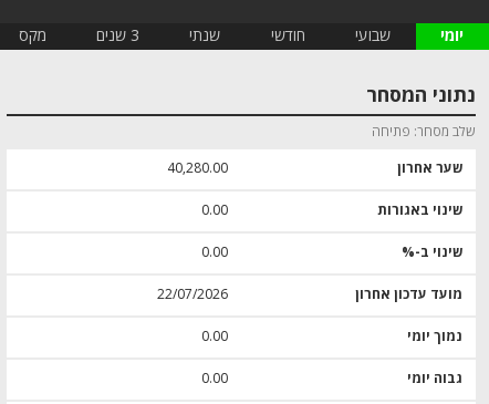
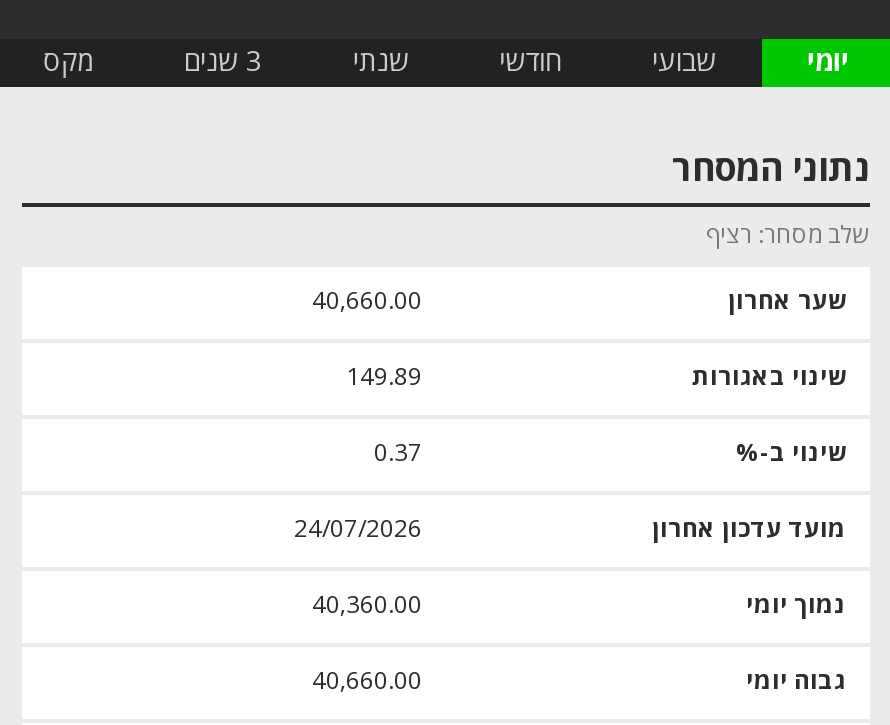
- שלב מסחר פתיחה
+ שלב מסחר רציף

- 40,280.00
+ 40,660.00

- 0.00
+ 149.89

- 0.00
+ 0.37

- 22/07/2026
+ 24/07/2026

- 0.00
+ 40,360.00

- 0.00
+ 40,660.00
